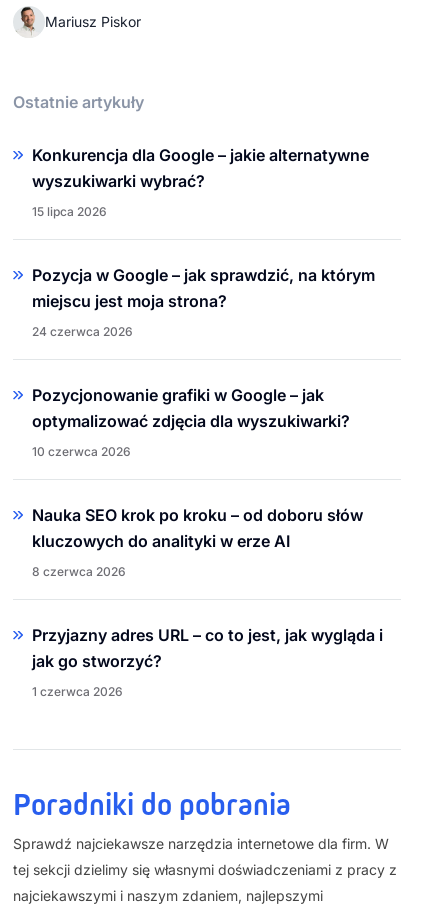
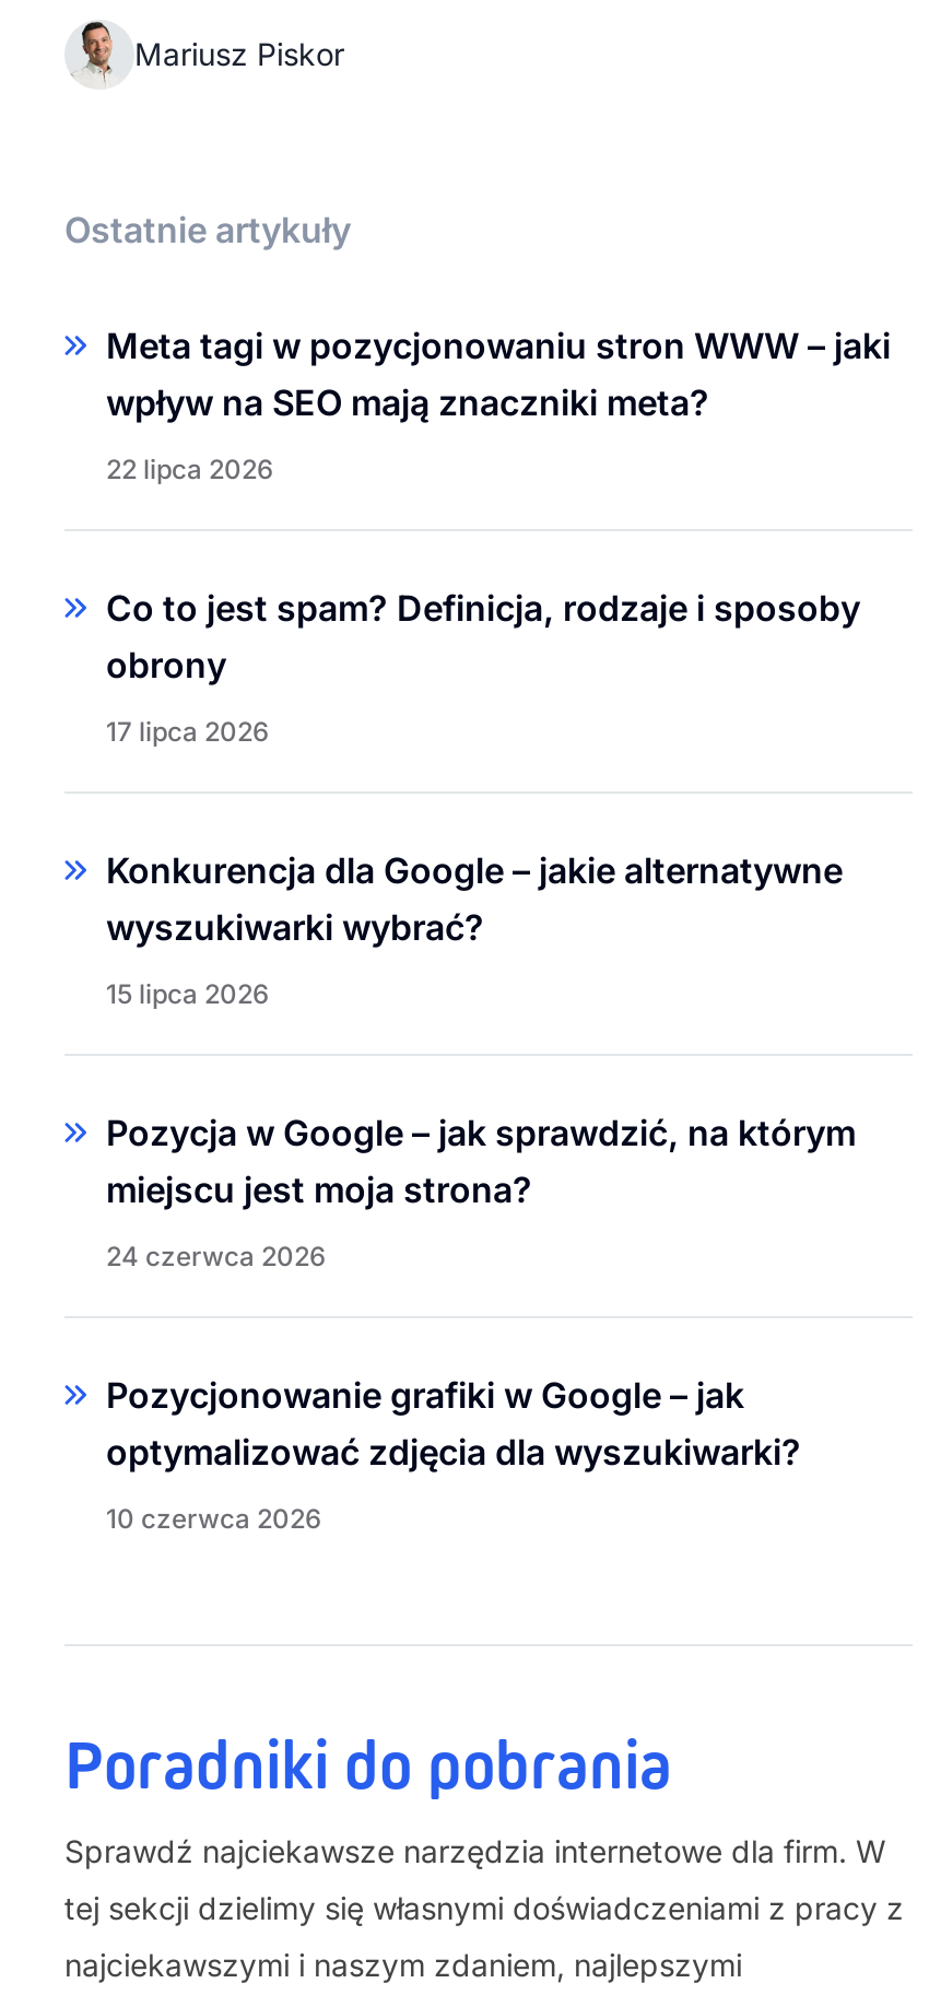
+ Meta tagi w pozycjonowaniu stron WWW – jaki
+ wpływ na SEO mają znaczniki meta?
+ 22 lipca 2026
+ Co to jest spam? Definicja, rodzaje i sposoby
+ obrony
+ 17 lipca 2026

moved down: Konkurencja dla Google – jakie alternatywne | wyszukiwarki wybrać? | 15 lipca 2026 | ... | optymalizować zdjęcia dla wyszukiwarki? | 10 czerwca 2026

- Nauka SEO krok po kroku – od doboru słów
- kluczowych do analityki w erze AI
- 8 czerwca 2026
- Przyjazny adres URL – co to jest, jak wygląda i
- jak go stworzyć?
- 1 czerwca 2026
